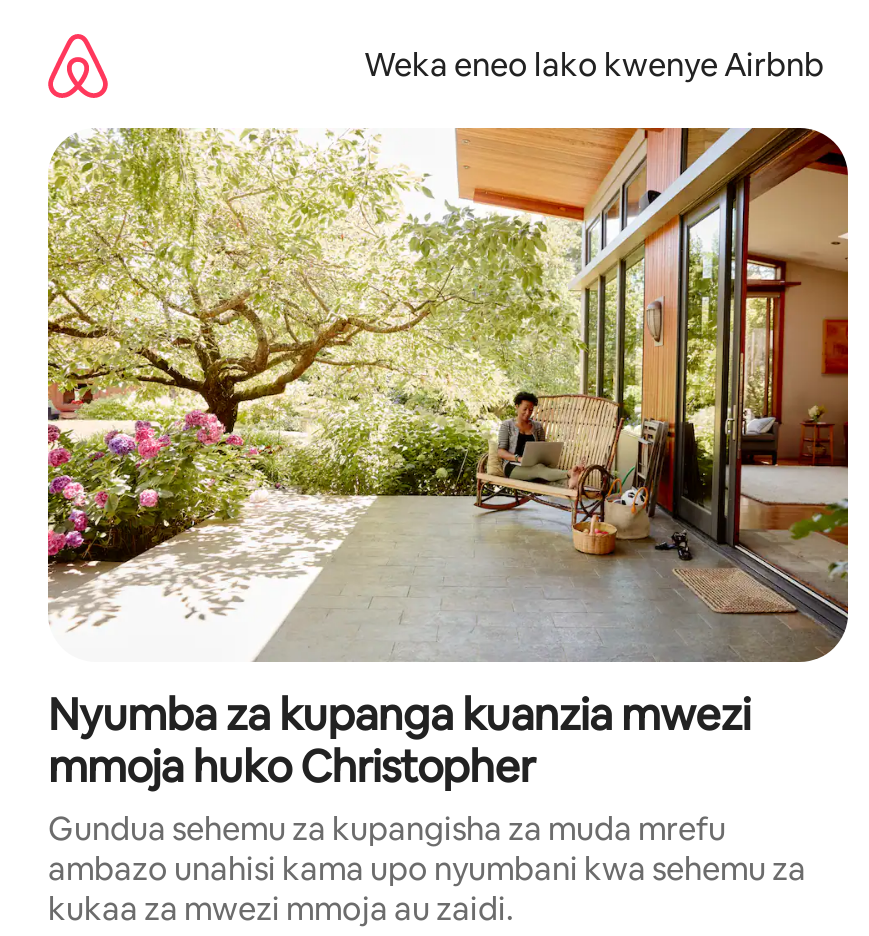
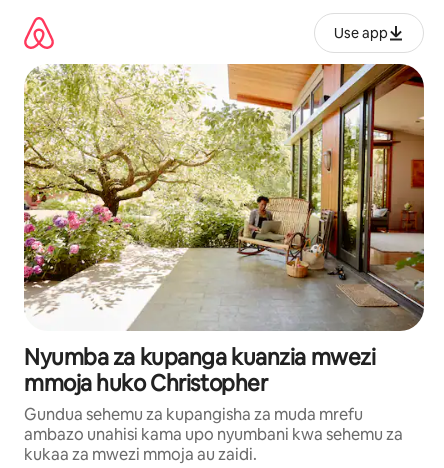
- Weka eneo lako kwenye Airbnb
+ Use app
